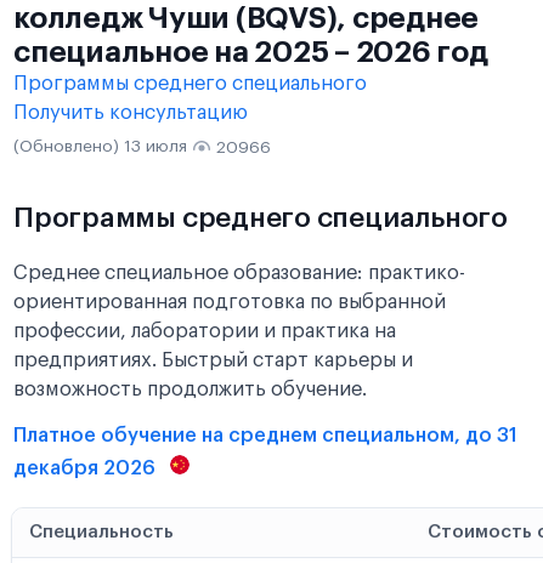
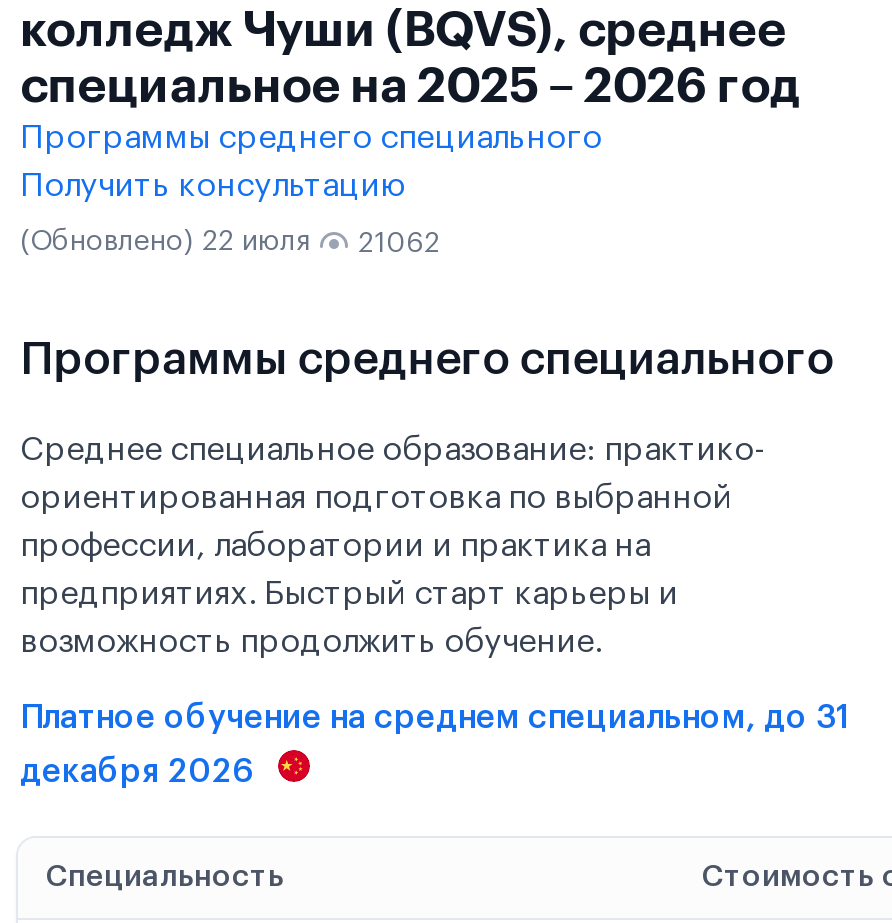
- (Обновлено) 13 июля
+ (Обновлено) 22 июля

- 20966
+ 21062
